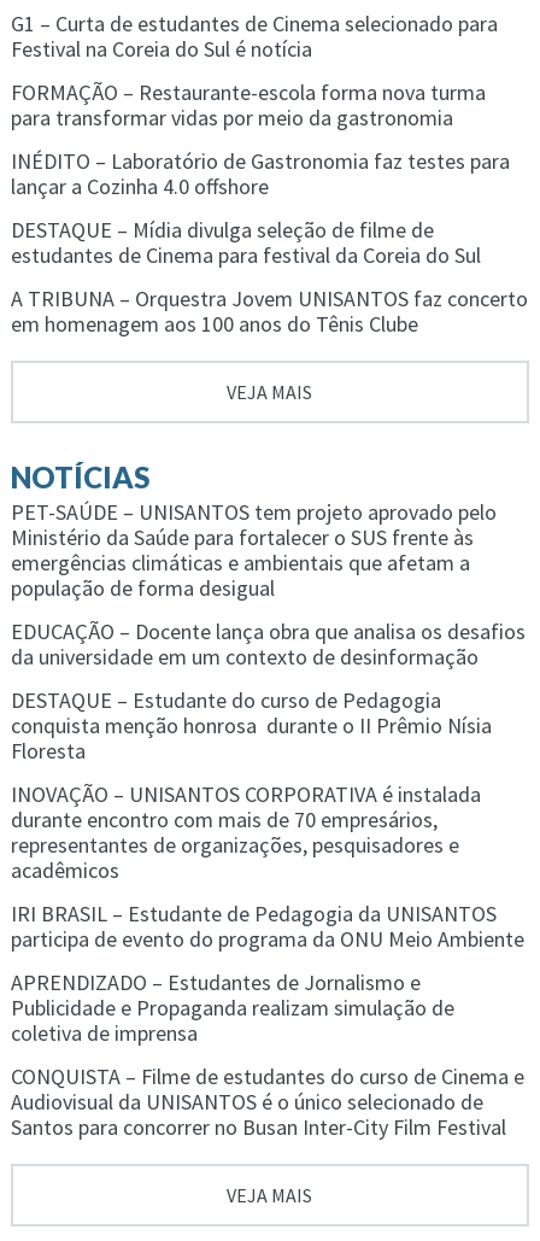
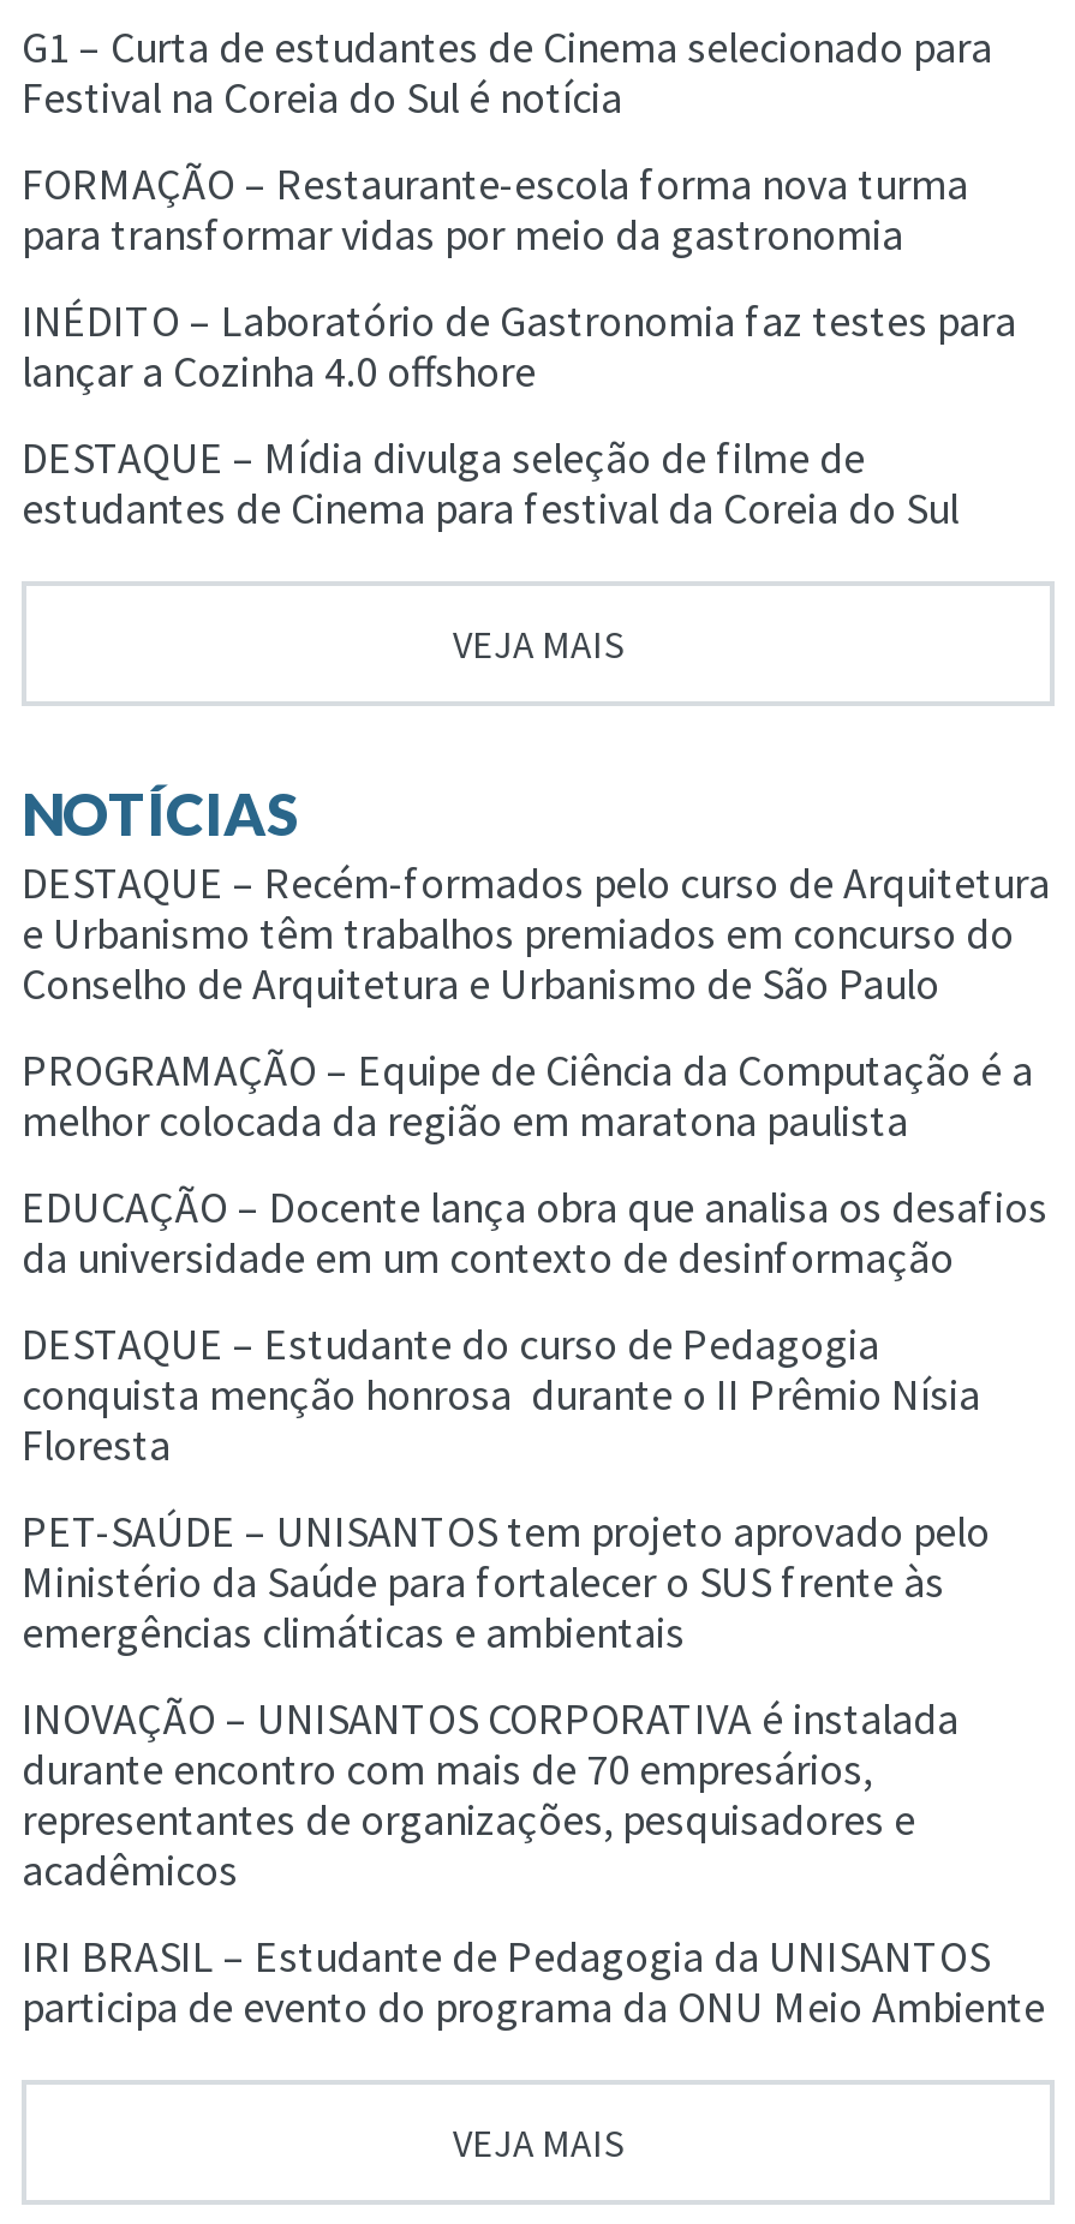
- A TRIBUNA – Orquestra Jovem UNISANTOS faz concerto
- em homenagem aos 100 anos do Tênis Clube

moved down: PET-SAÚDE – UNISANTOS tem projeto aprovado pelo | Ministério da Saúde para fortalecer o SUS frente às

- emergências climáticas e ambientais que afetam a
- população de forma desigual
+ DESTAQUE – Recém-formados pelo curso de Arquitetura
+ e Urbanismo têm trabalhos premiados em concurso do
+ Conselho de Arquitetura e Urbanismo de São Paulo
+ PROGRAMAÇÃO – Equipe de Ciência da Computação é a
+ melhor colocada da região em maratona paulista

+ emergências climáticas e ambientais

moved down: INOVAÇÃO – UNISANTOS CORPORATIVA é instalada | durante encontro com mais de 70 empresários, | representantes de organizações, pesquisadores e | acadêmicos | IRI BRASIL – Estudante de Pedagogia da UNISANTOS | participa de evento do programa da ONU Meio Ambiente

- APRENDIZADO – Estudantes de Jornalismo e
- Publicidade e Propaganda realizam simulação de
- coletiva de imprensa
- CONQUISTA – Filme de estudantes do curso de Cinema e
- Audiovisual da UNISANTOS é o único selecionado de
- Santos para concorrer no Busan Inter-City Film Festival
